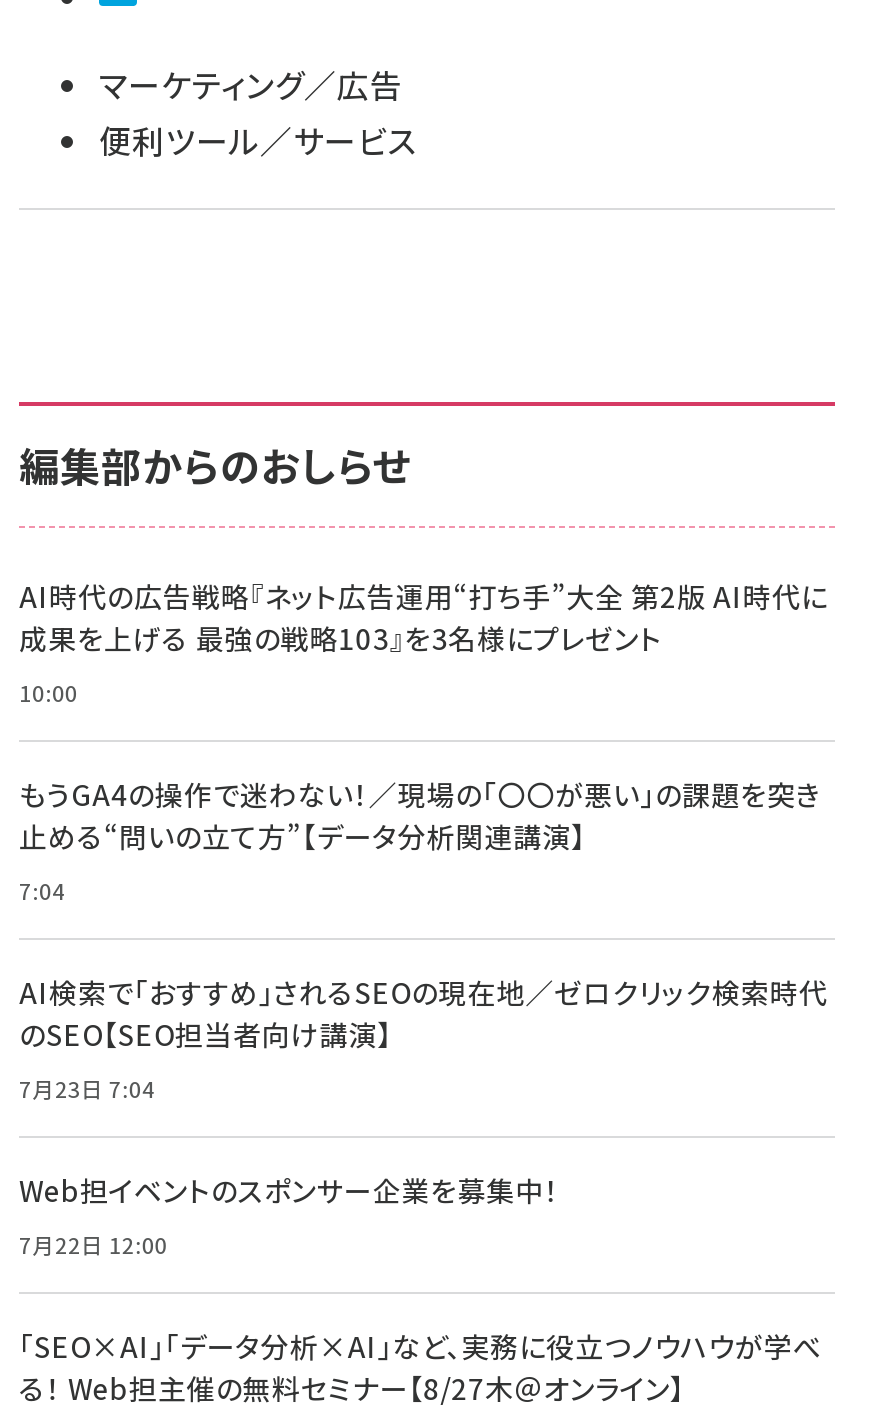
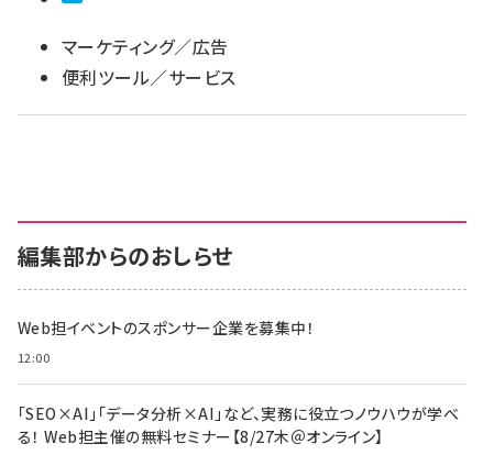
- AI時代の広告戦略『ネット広告運用“打ち手”大全 第2版 AI時代に
- 成果を上げる 最強の戦略103』を3名様にプレゼント
- 10:00
- もうGA4の操作で迷わない！／現場の「〇〇が悪い」の課題を突き
- 止める“問いの立て方”【データ分析関連講演】
- 7:04
- AI検索で「おすすめ」されるSEOの現在地／ゼロクリック検索時代
- のSEO【SEO担当者向け講演】
- 7月23日 7:04

- 7月22日 12:00
+ 12:00
